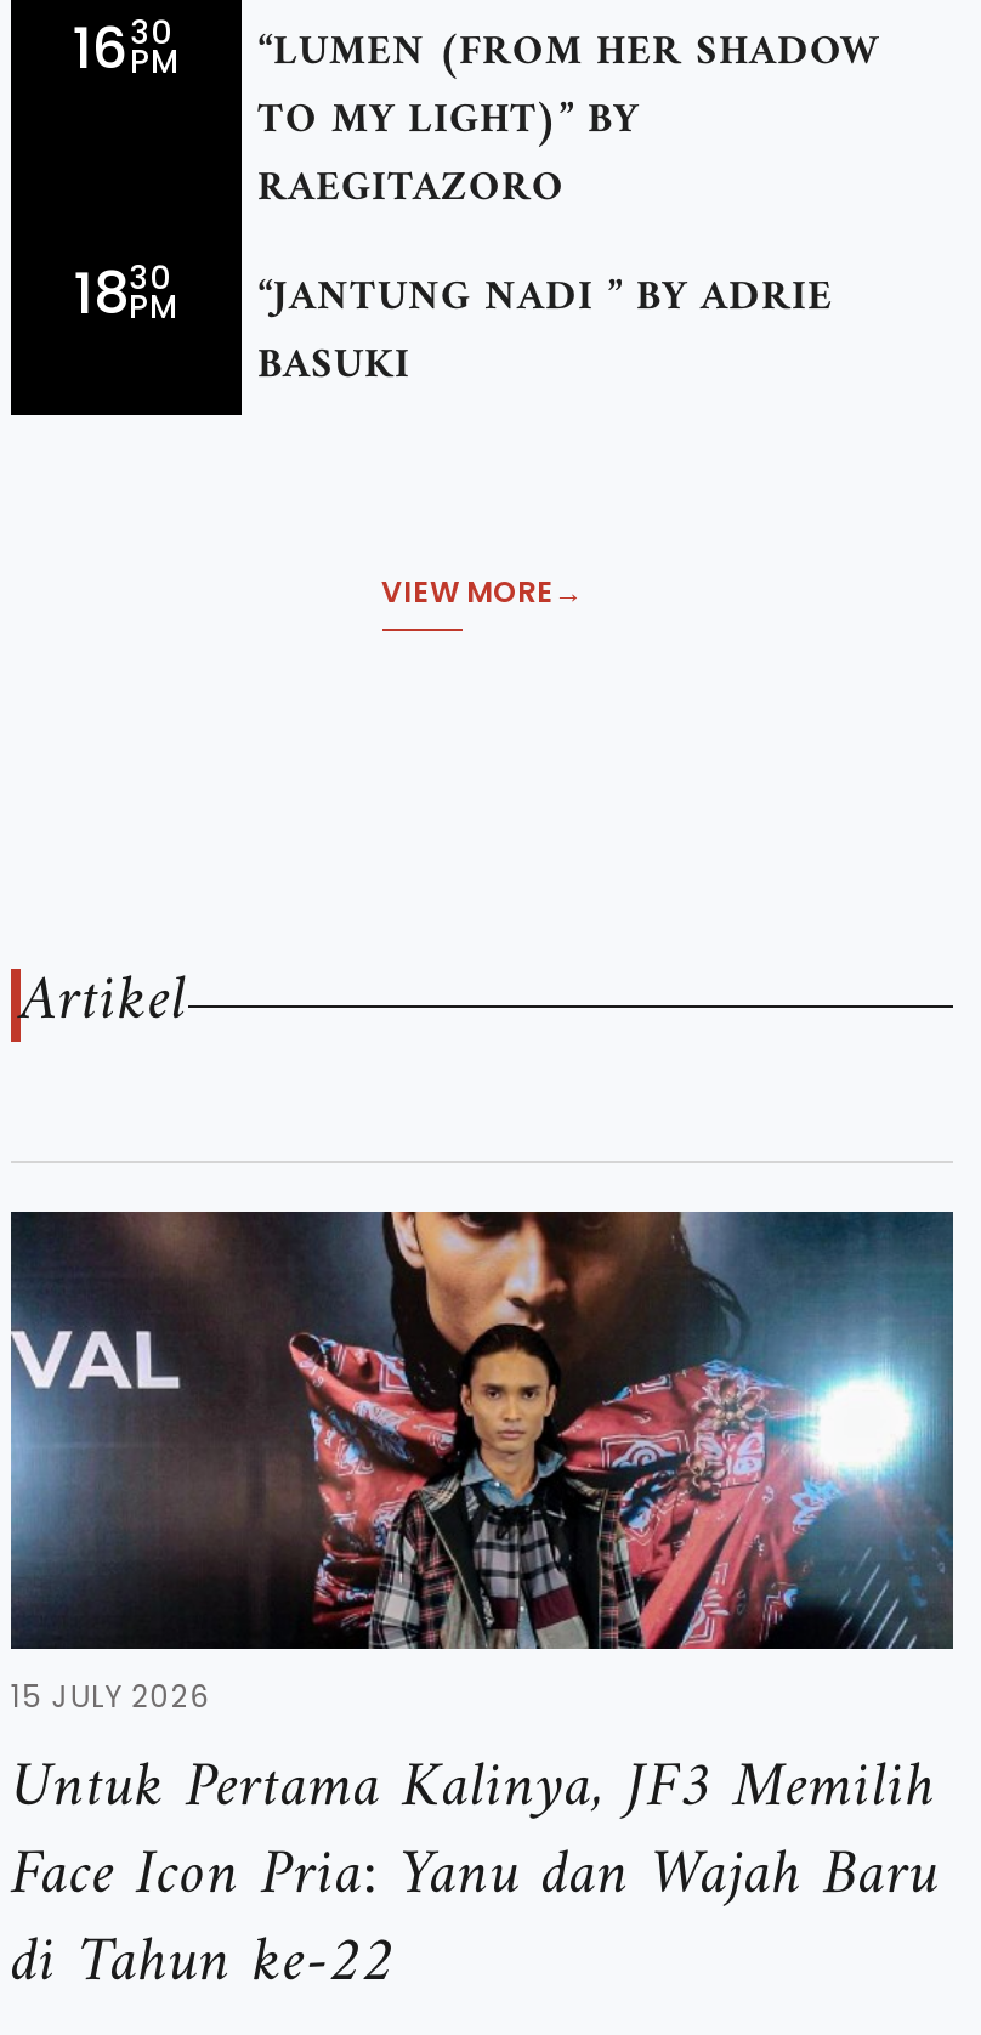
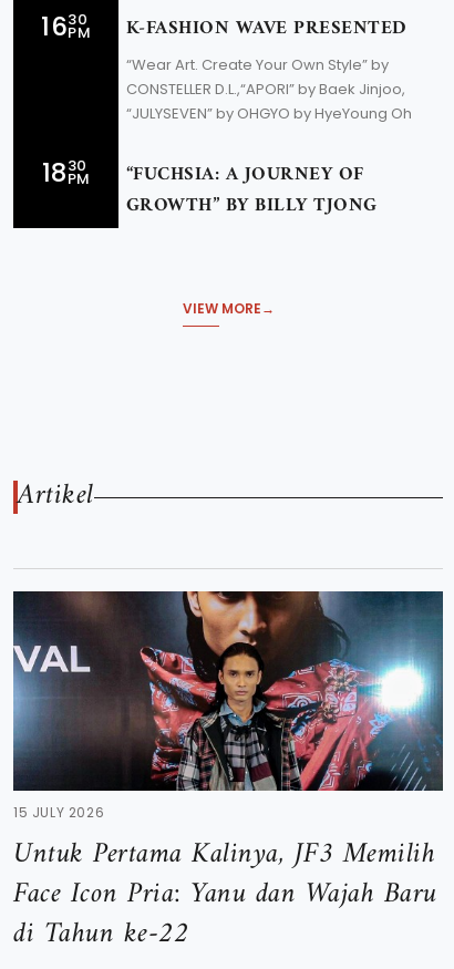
- “LUMEN (FROM HER SHADOW
- TO MY LIGHT)” BY
- RAEGITAZORO
+ K-FASHION WAVE PRESENTED
+ “Wear Art. Create Your Own Style” by
+ CONSTELLER D.L.,“APORI” by Baek Jinjoo,
+ “JULYSEVEN” by OHGYO by HyeYoung Oh

- “JANTUNG NADI ” BY ADRIE
- BASUKI
+ “FUCHSIA: A JOURNEY OF
+ GROWTH” BY BILLY TJONG
